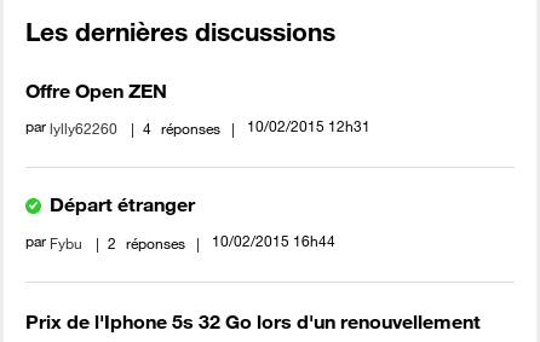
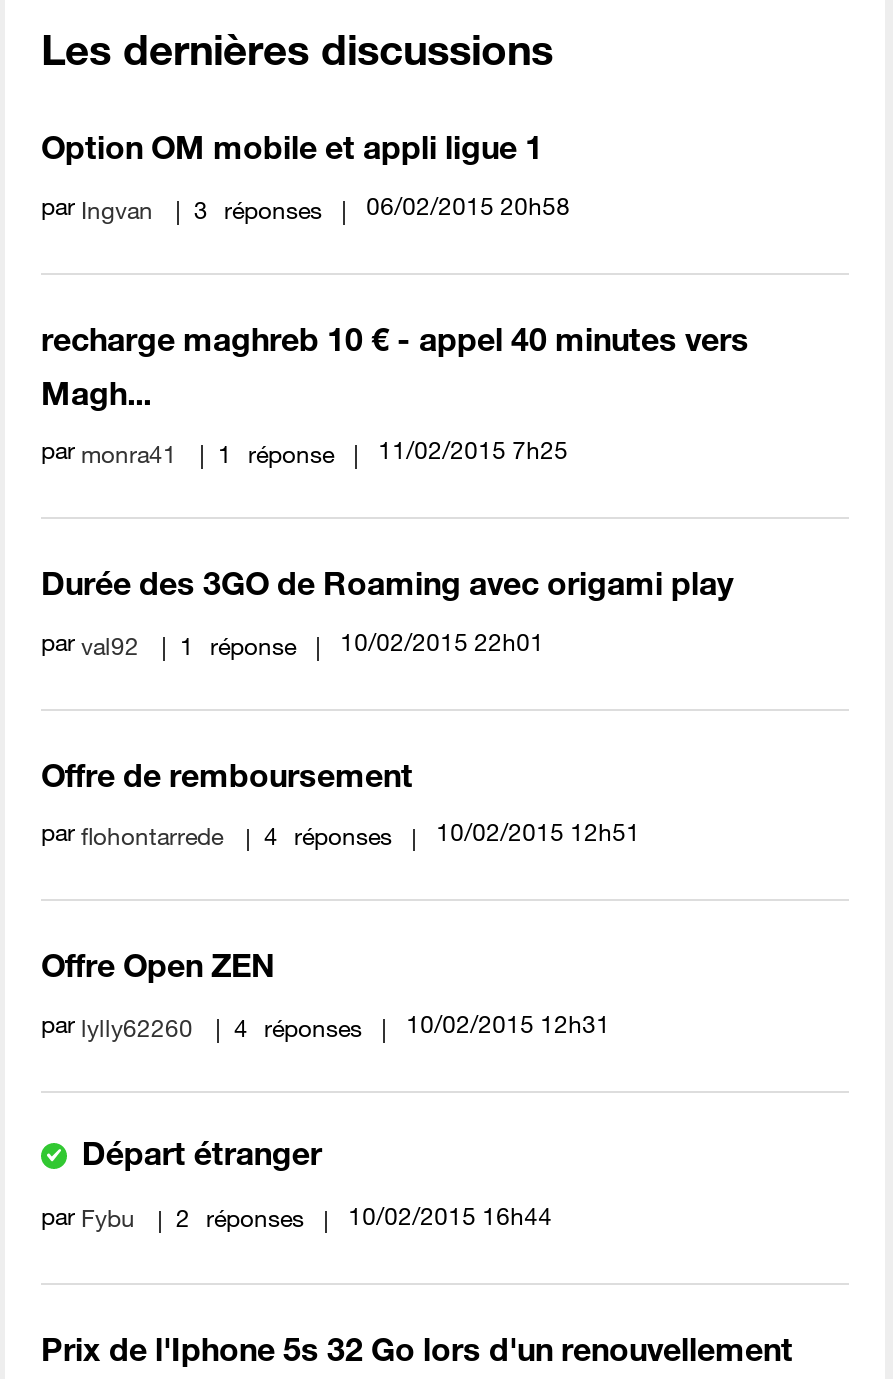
+ Option OM mobile et appli ligue 1
+ par Ingvan
+ 3 réponses
+ 06/02/2015 20h58
+ recharge maghreb 10 € - appel 40 minutes vers
+ Magh...
+ par monra41
+ 1 réponse
+ 11/02/2015 7h25
+ Durée des 3GO de Roaming avec origami play
+ parval92
+ 1 réponse
+ 10/02/2015 22h01
+ Offre de remboursement
+ parflohontarrede
+ 4 réponses
+ 10/02/2015 12h51
